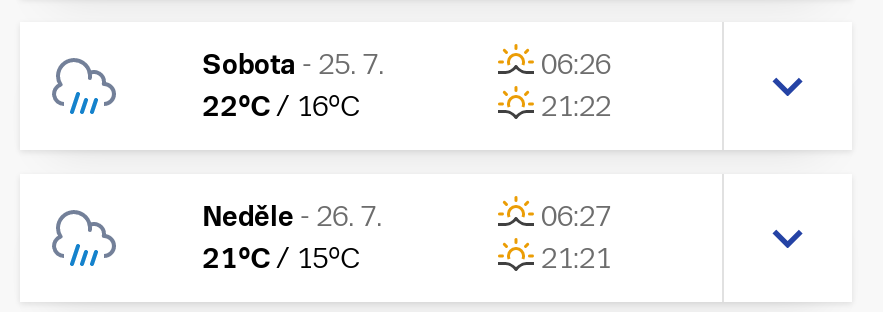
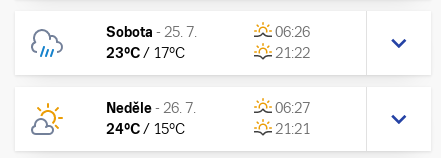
- 22°C / 16°C
+ 23°C / 17°C

- [image]
+ [image]

- 21°C / 15°C
+ 24°C / 15°C
